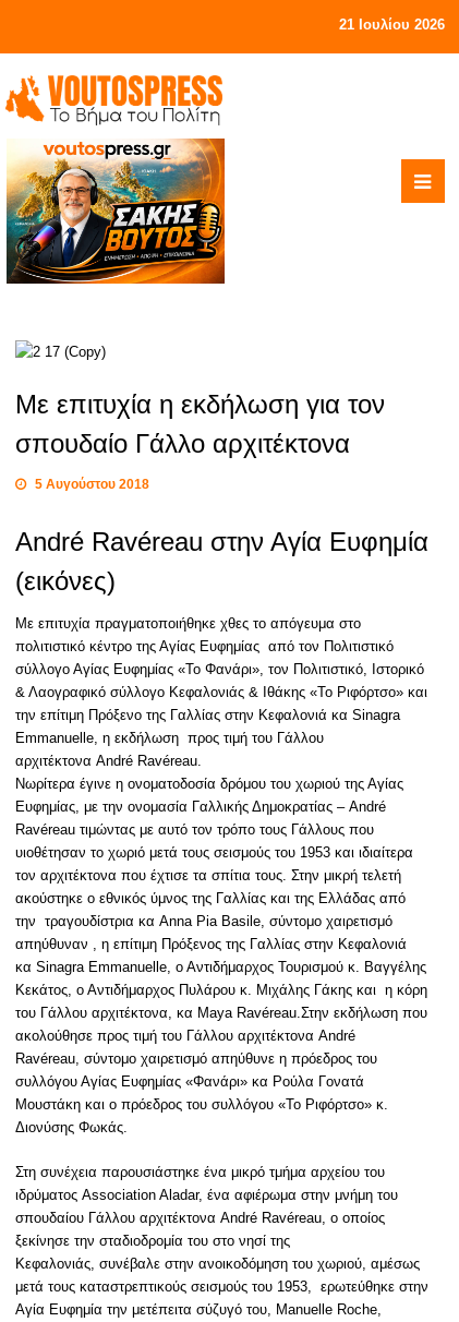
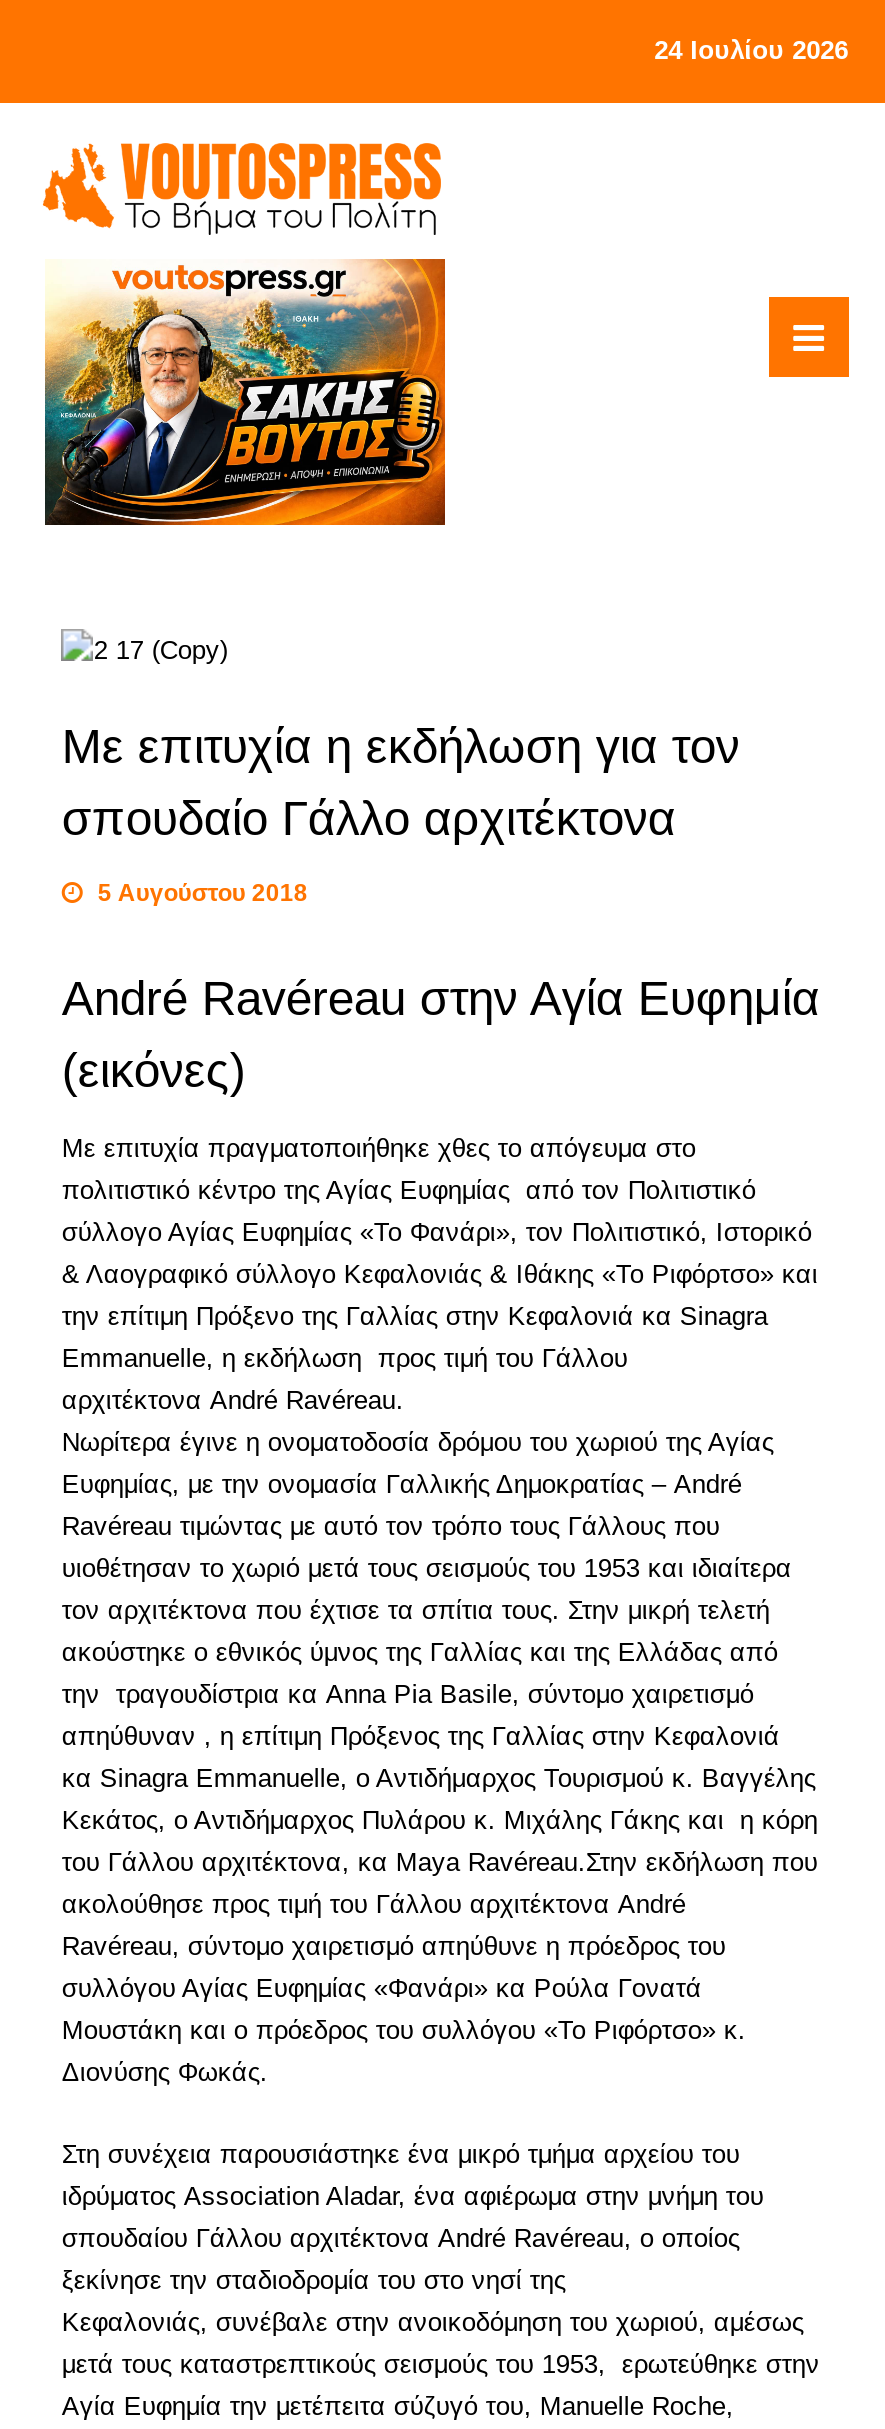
- 21 Ιουλίου 2026
+ 24 Ιουλίου 2026
